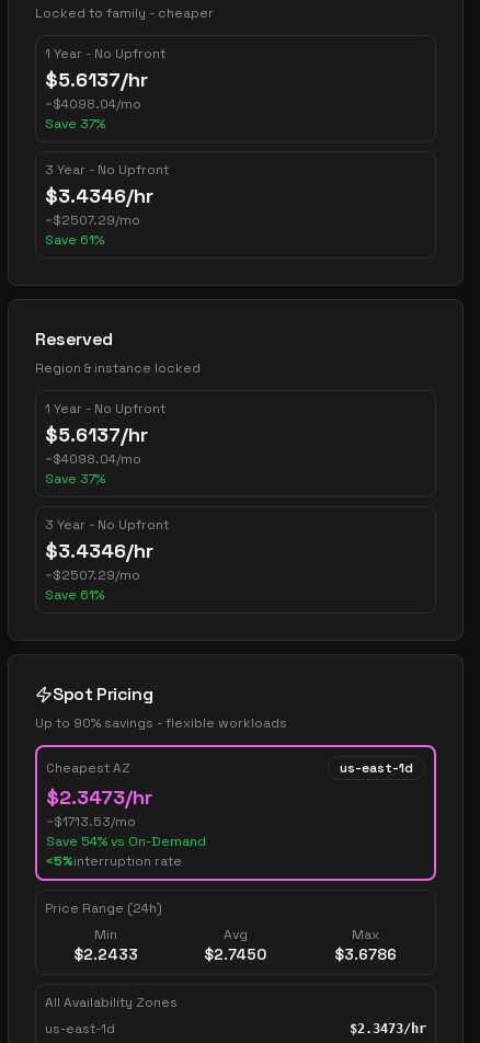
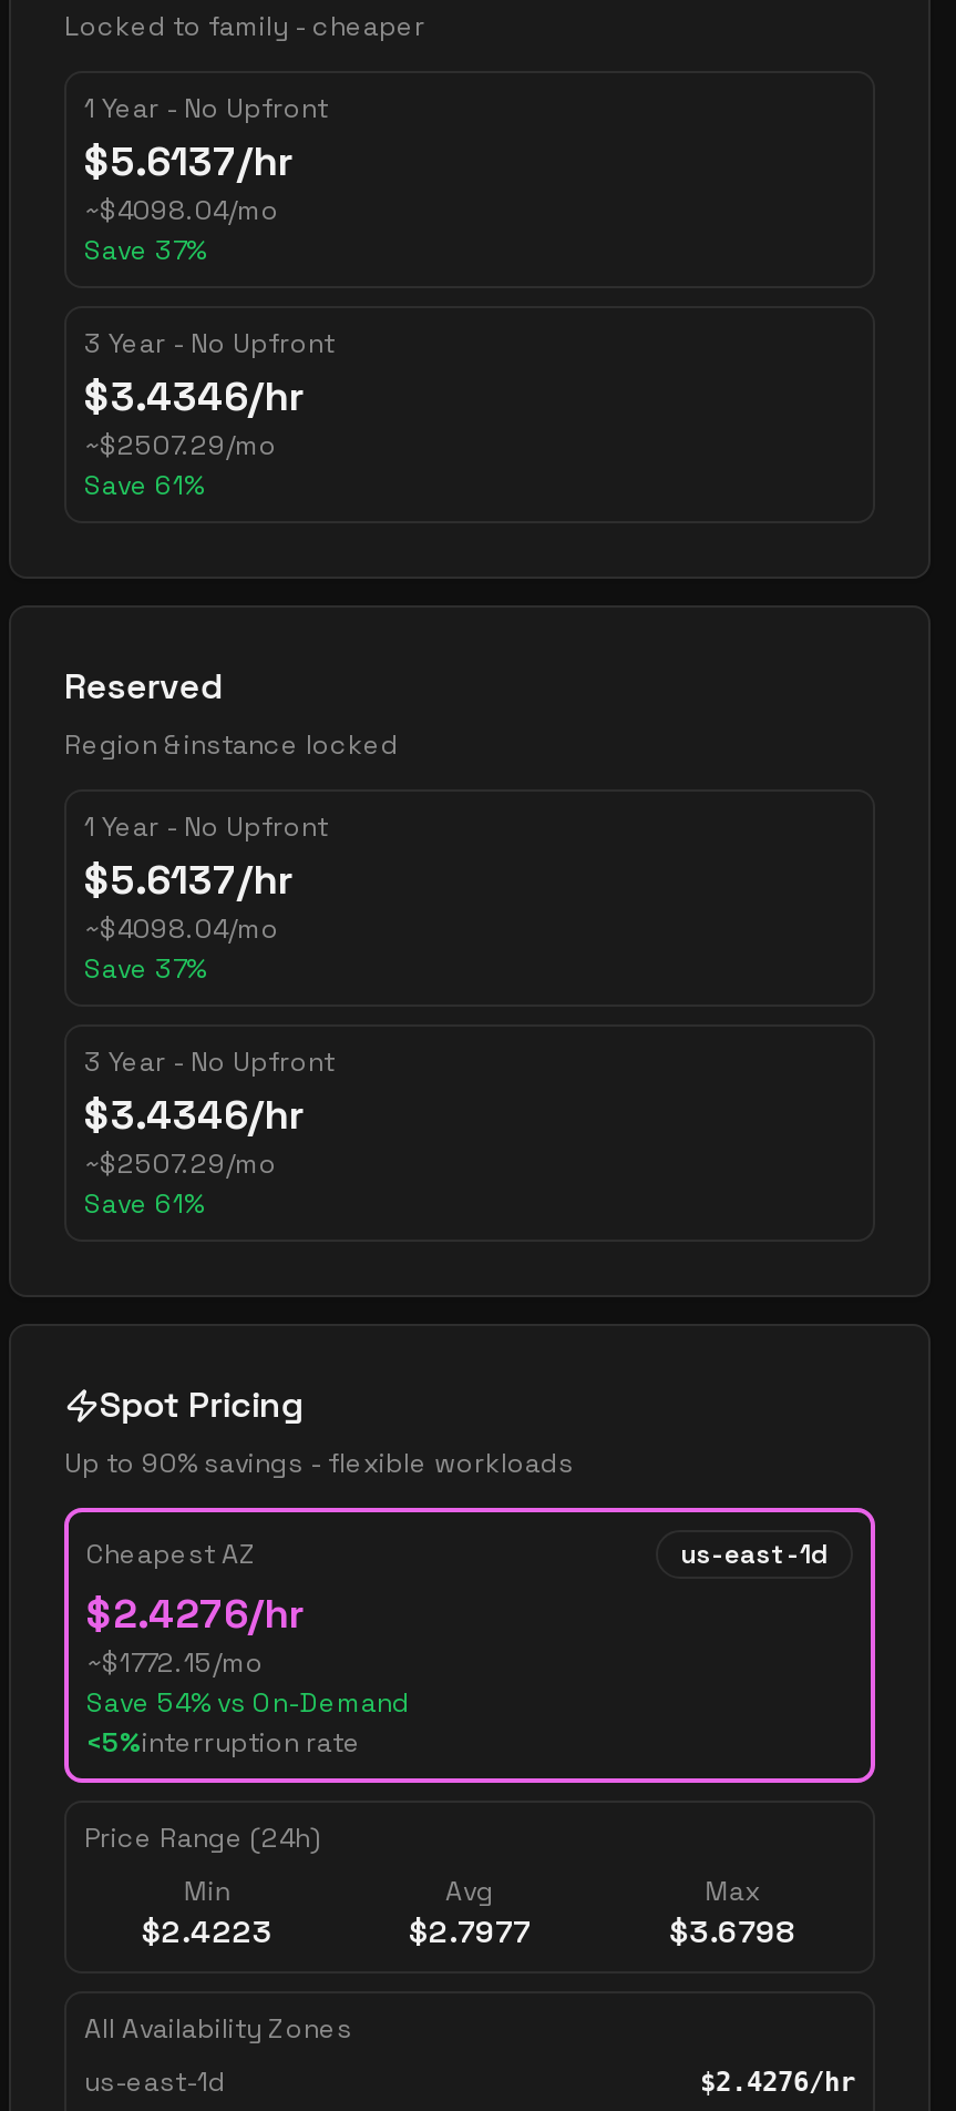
- $2.3473/hr
+ $2.4276/hr

- ~$1713.53/mo
+ ~$1772.15/mo

- $2.2433
+ $2.4223

- $2.7450
+ $2.7977

- $3.6786
+ $3.6798

- $2.3473/hr
+ $2.4276/hr
